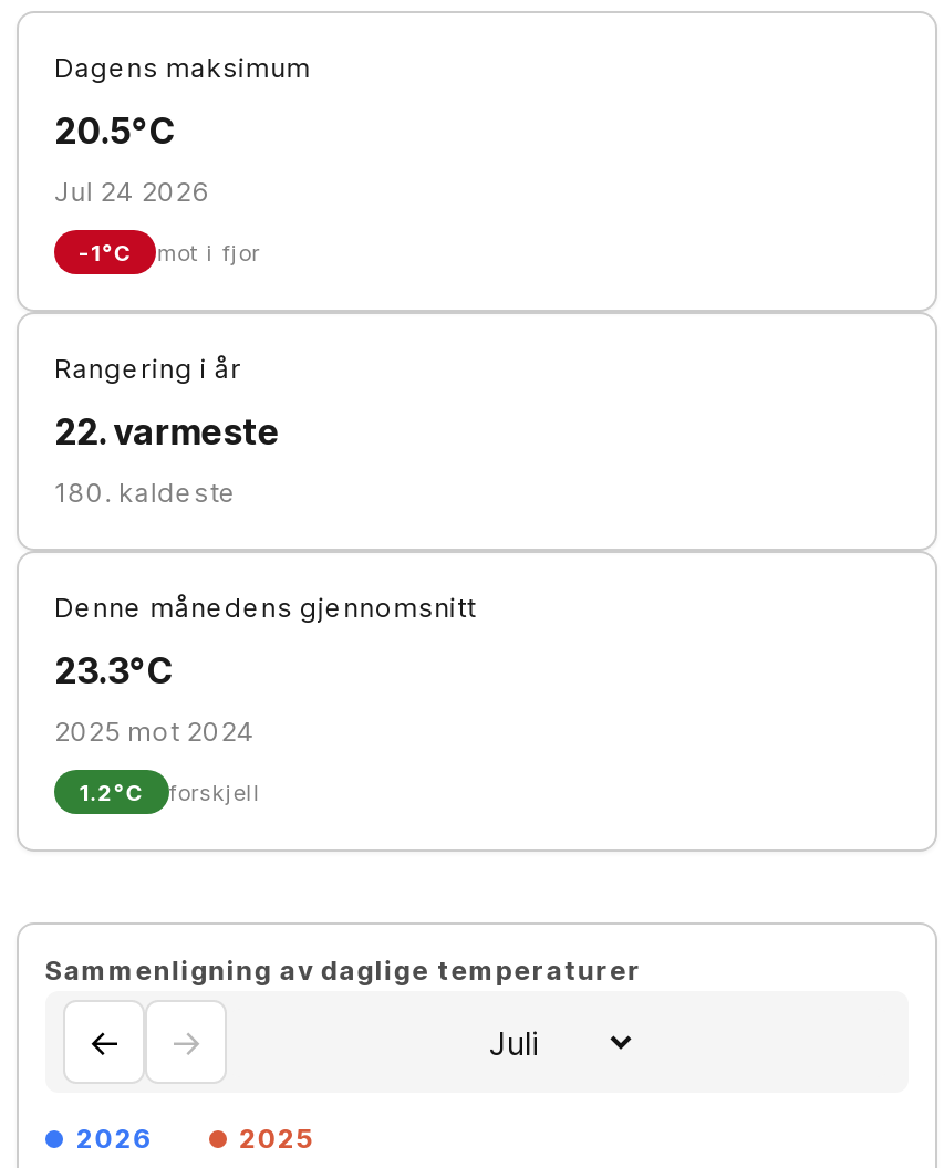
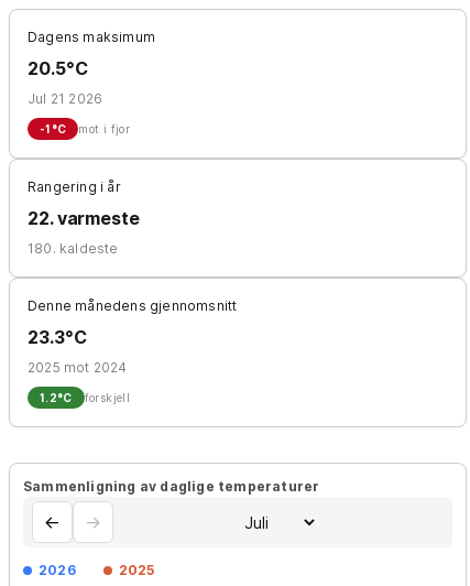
- Jul 24 2026
+ Jul 21 2026
